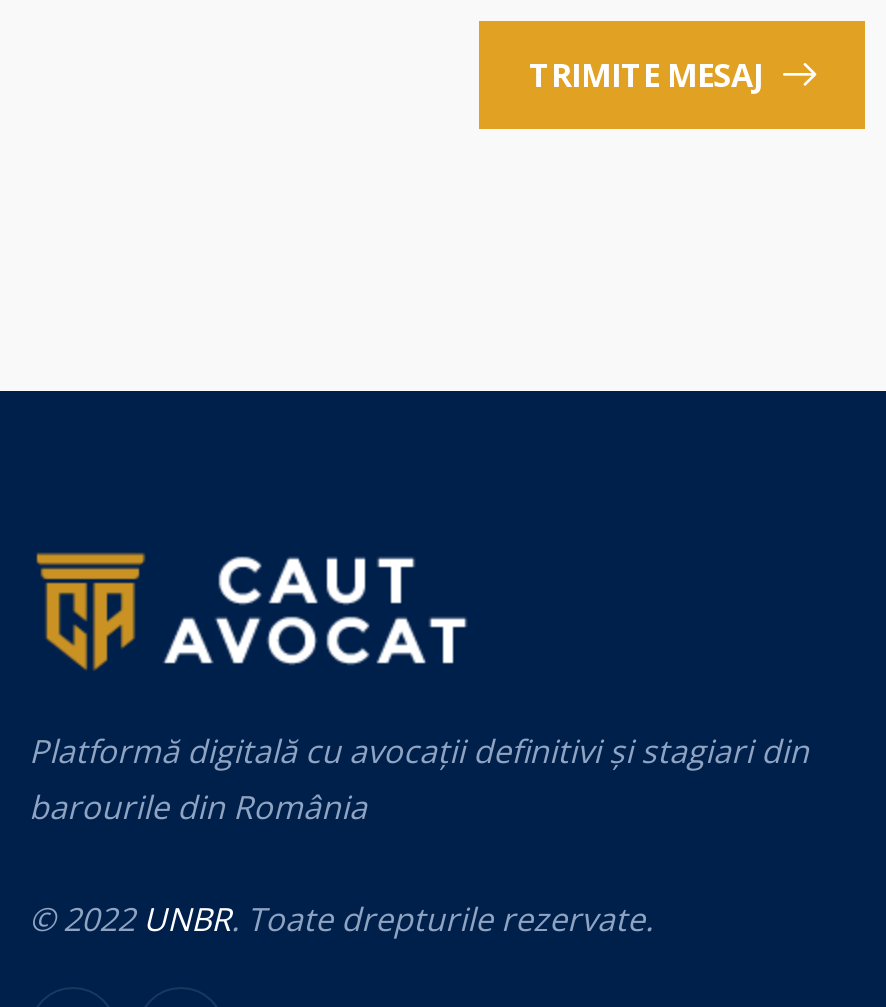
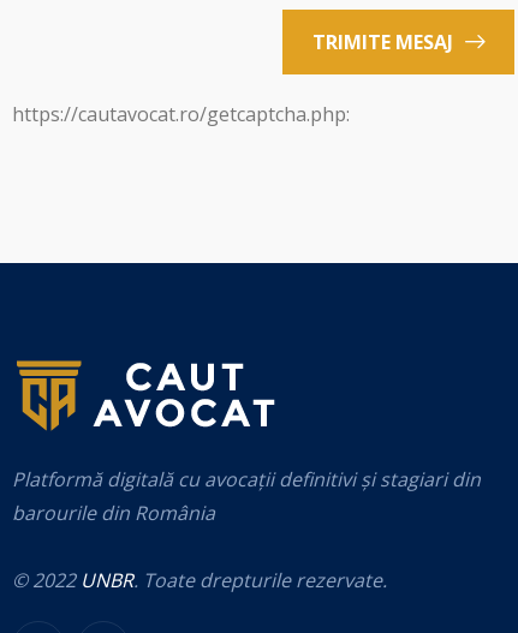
+ https://cautavocat.ro/getcaptcha.php:
